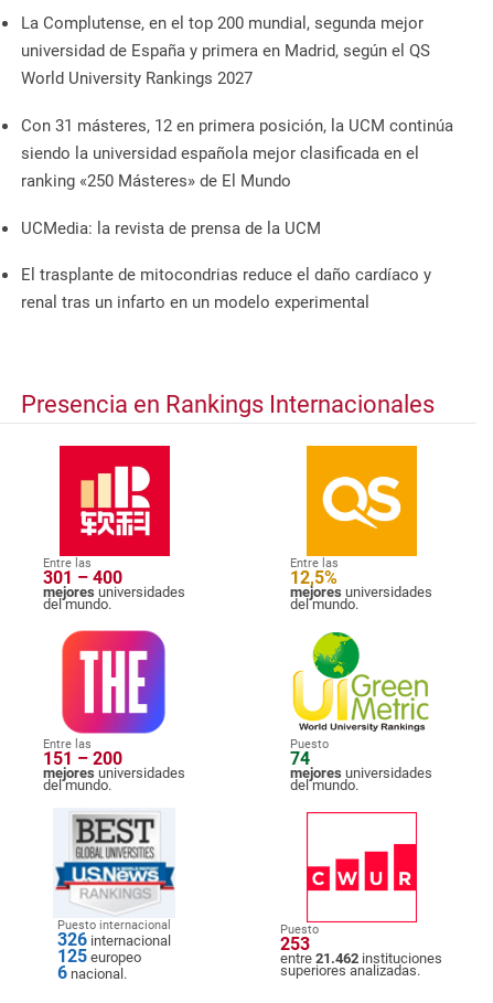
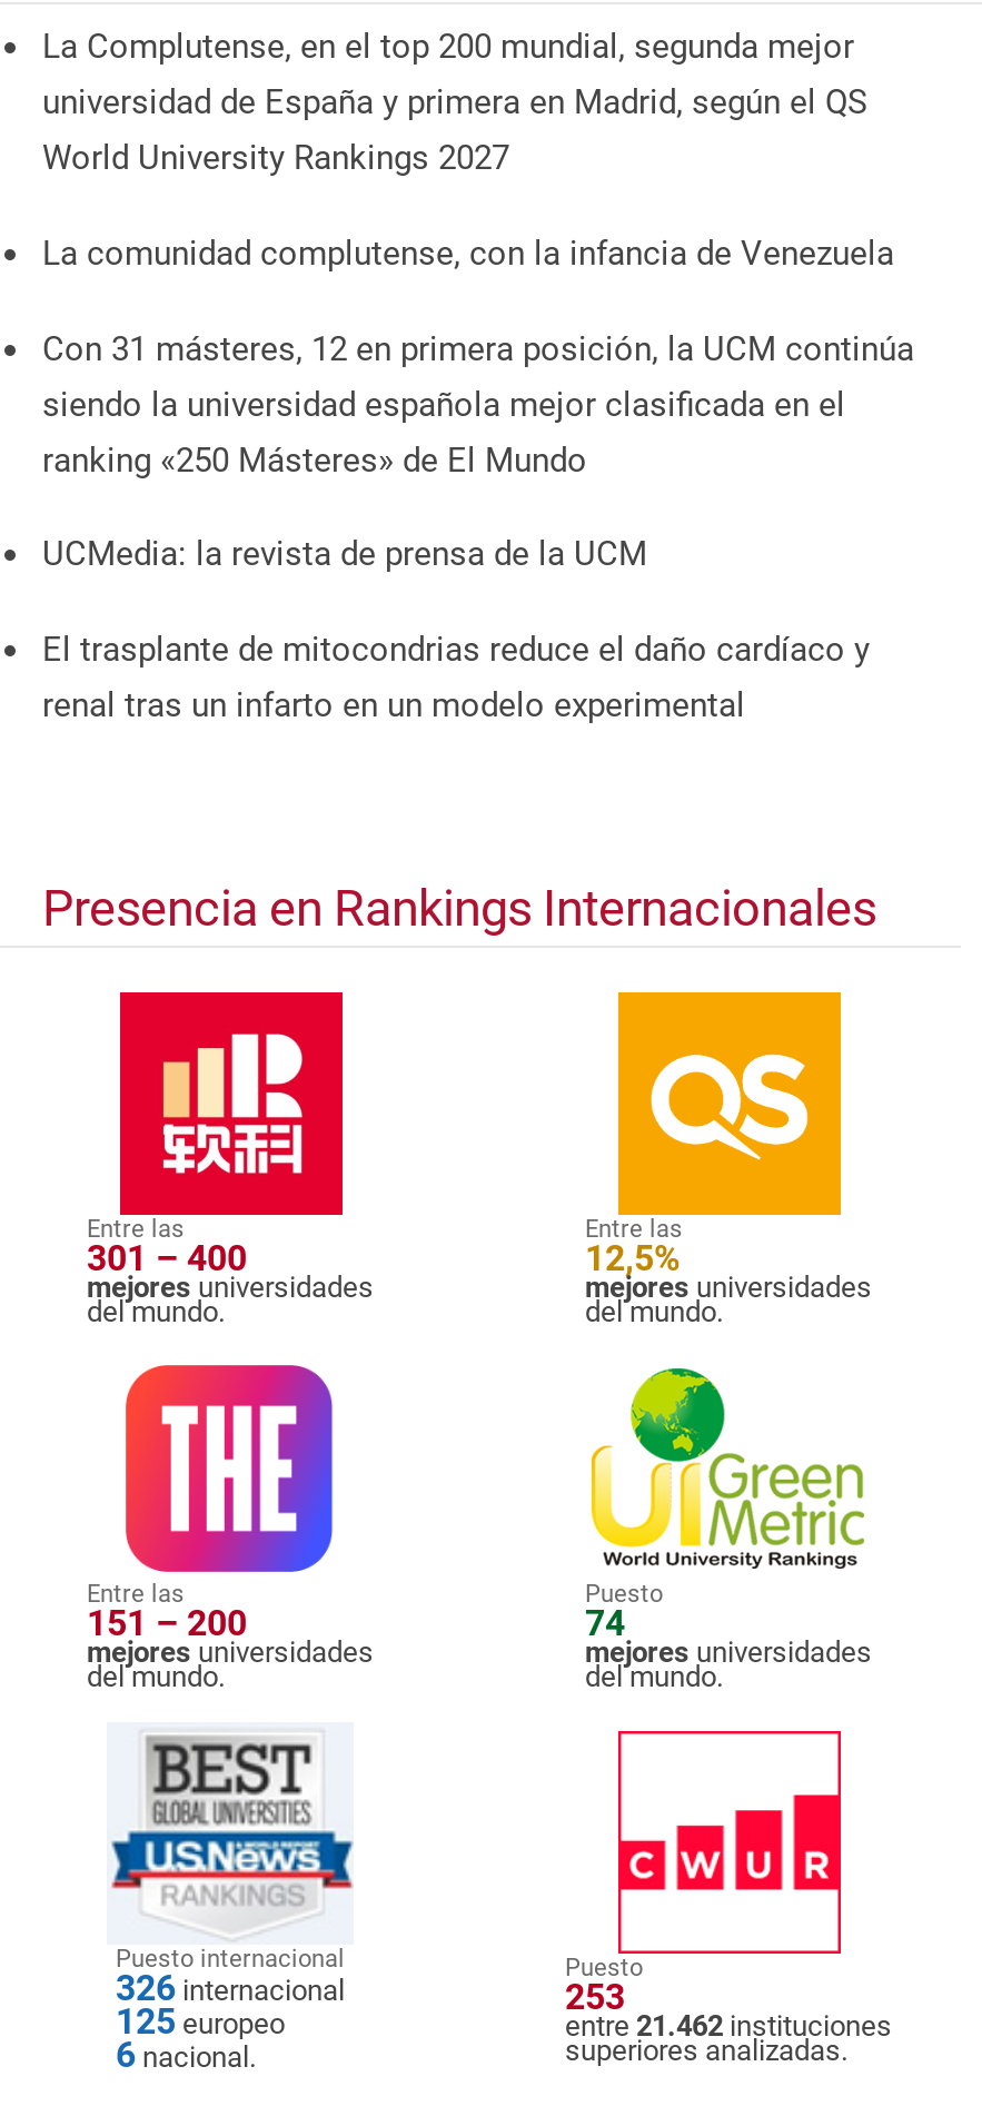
+ La comunidad complutense, con la infancia de Venezuela
